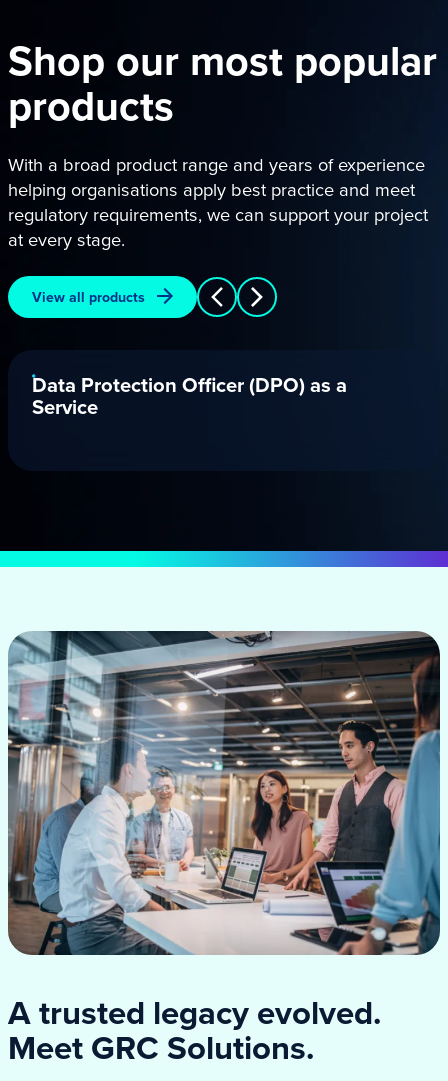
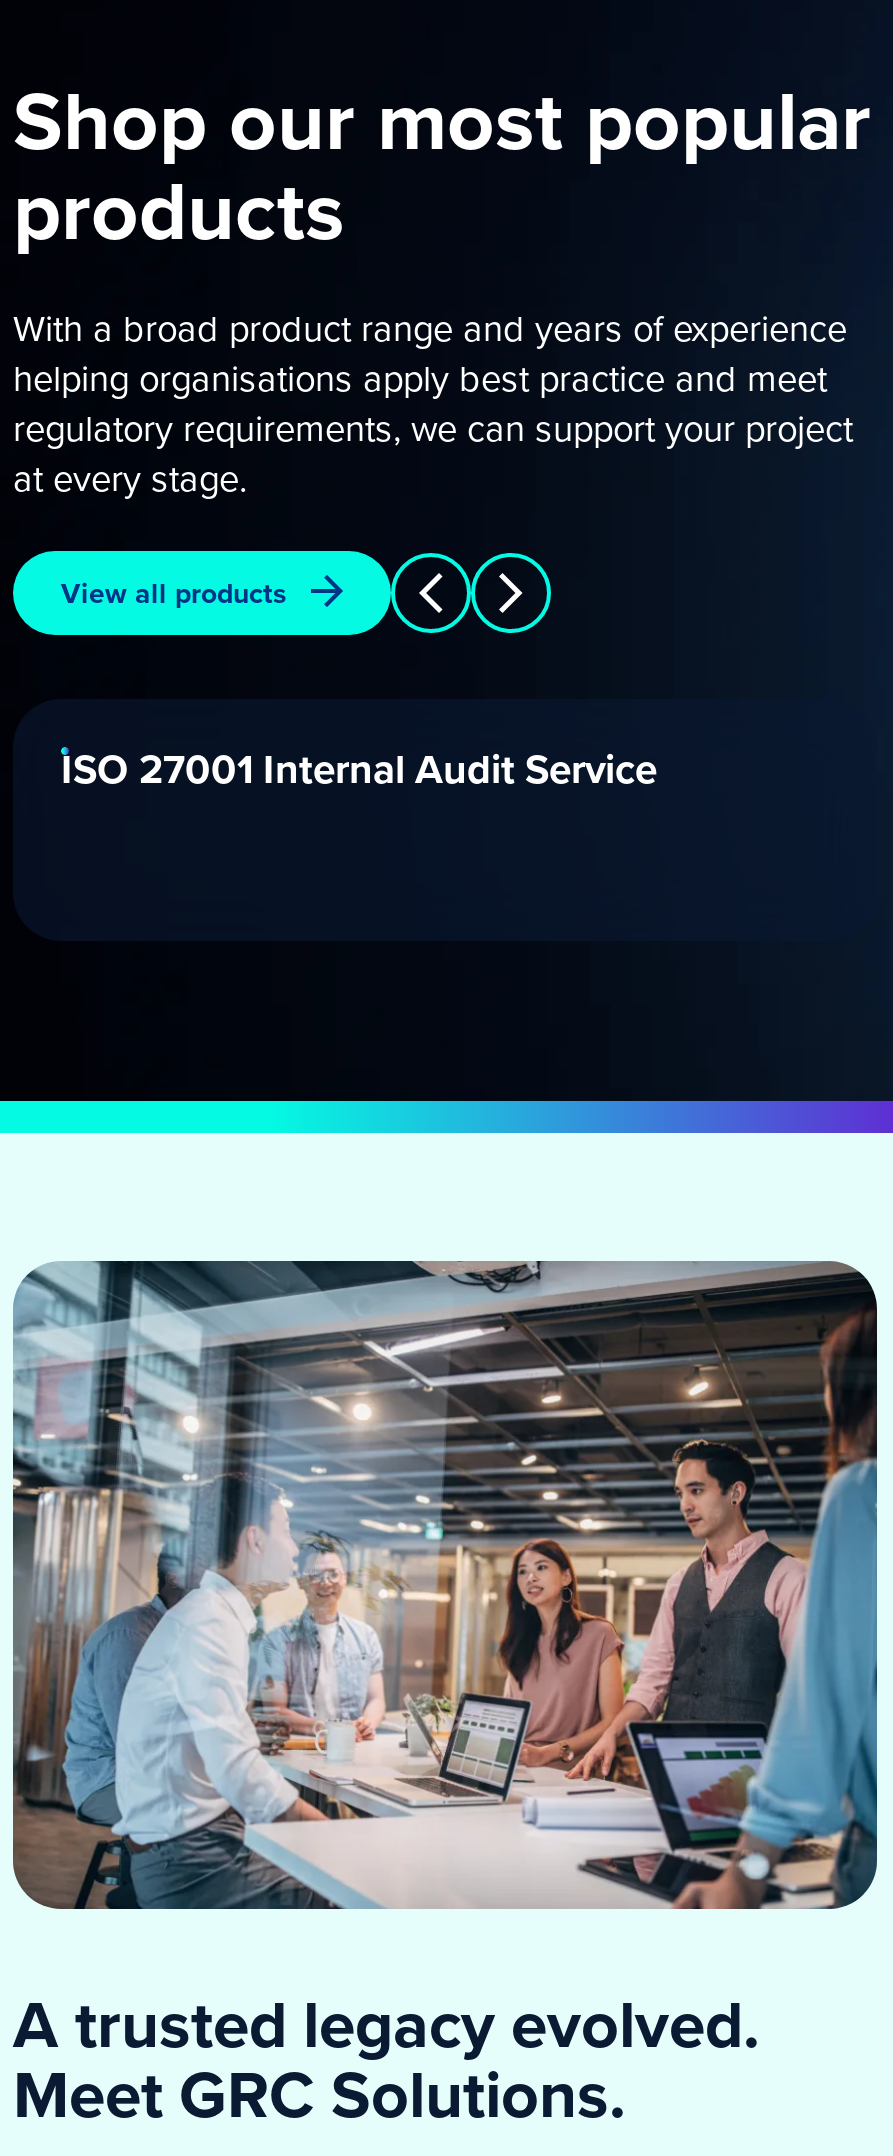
- Data Protection Officer (DPO) as a
- Service
+ ISO 27001 Internal Audit Service
